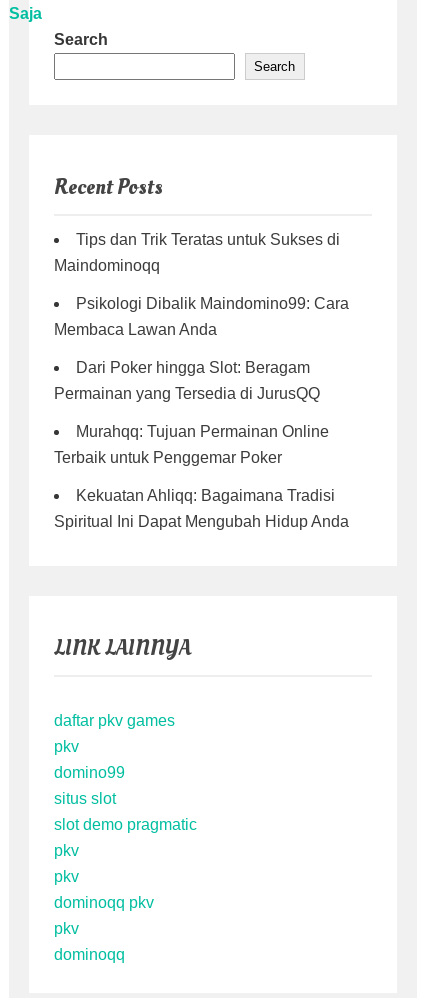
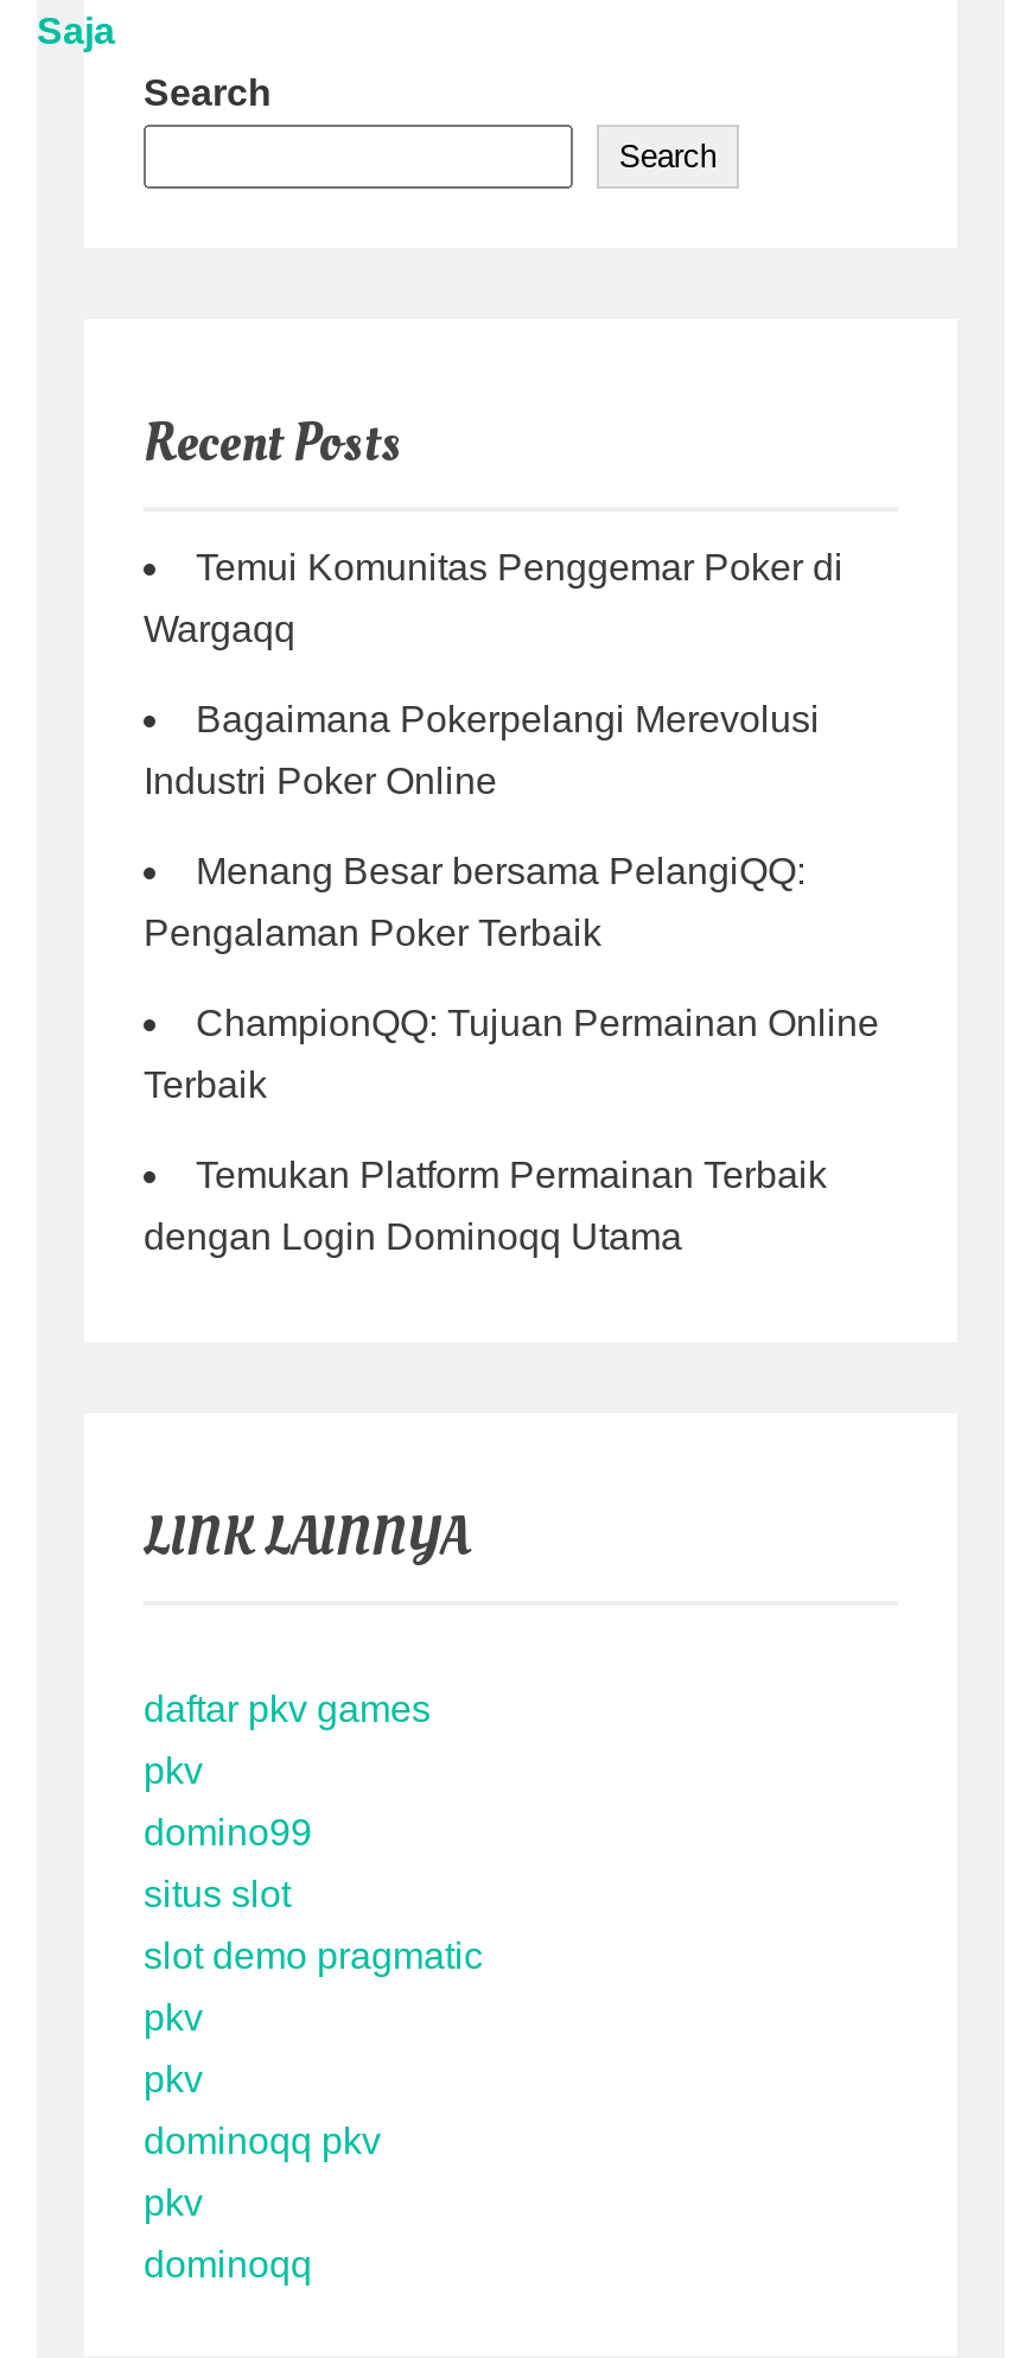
- Tips dan Trik Teratas untuk Sukses di
+ Temui Komunitas Penggemar Poker di

- Maindominoqq
+ Wargaqq

- Psikologi Dibalik Maindomino99: Cara
+ Bagaimana Pokerpelangi Merevolusi

- Membaca Lawan Anda
+ Industri Poker Online

- Dari Poker hingga Slot: Beragam
+ Menang Besar bersama PelangiQQ:

- Permainan yang Tersedia di JurusQQ
+ Pengalaman Poker Terbaik

- Murahqq: Tujuan Permainan Online
+ ChampionQQ: Tujuan Permainan Online

- Terbaik untuk Penggemar Poker
+ Terbaik

- Kekuatan Ahliqq: Bagaimana Tradisi
+ Temukan Platform Permainan Terbaik

- Spiritual Ini Dapat Mengubah Hidup Anda
+ dengan Login Dominoqq Utama
